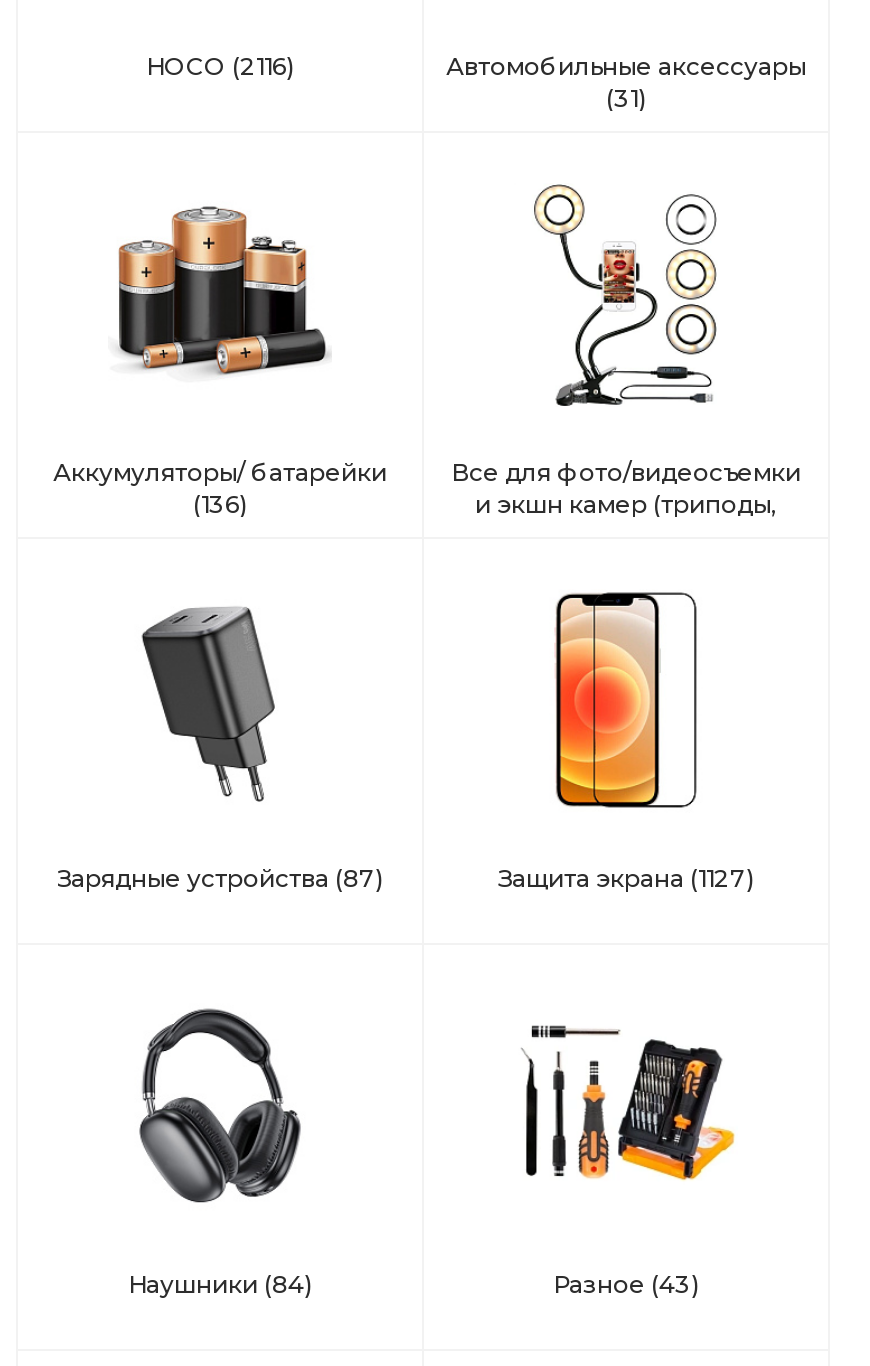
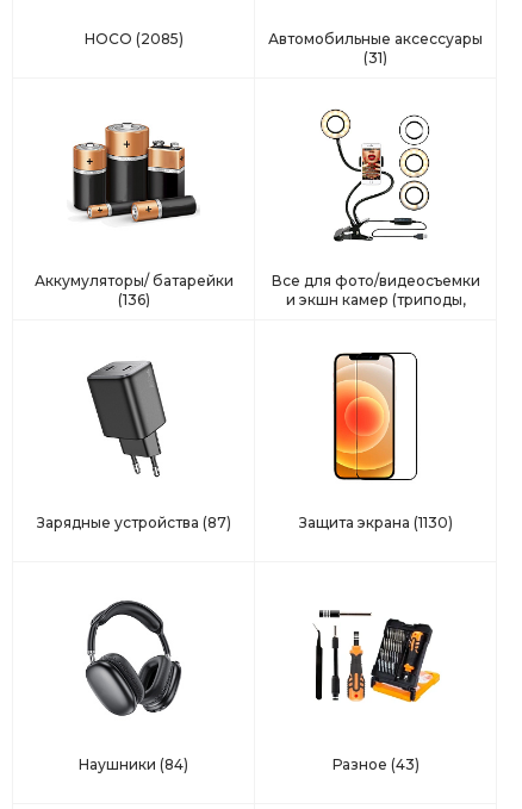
- HOCO (2116)
+ HOCO (2085)

- Защита экрана (1127)
+ Защита экрана (1130)
